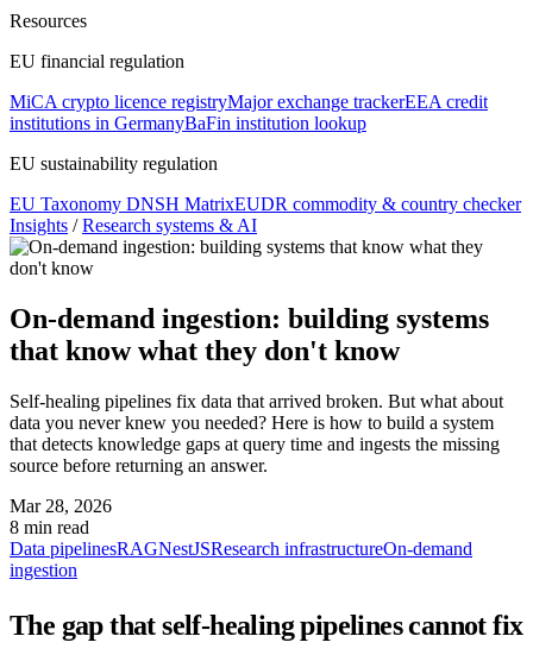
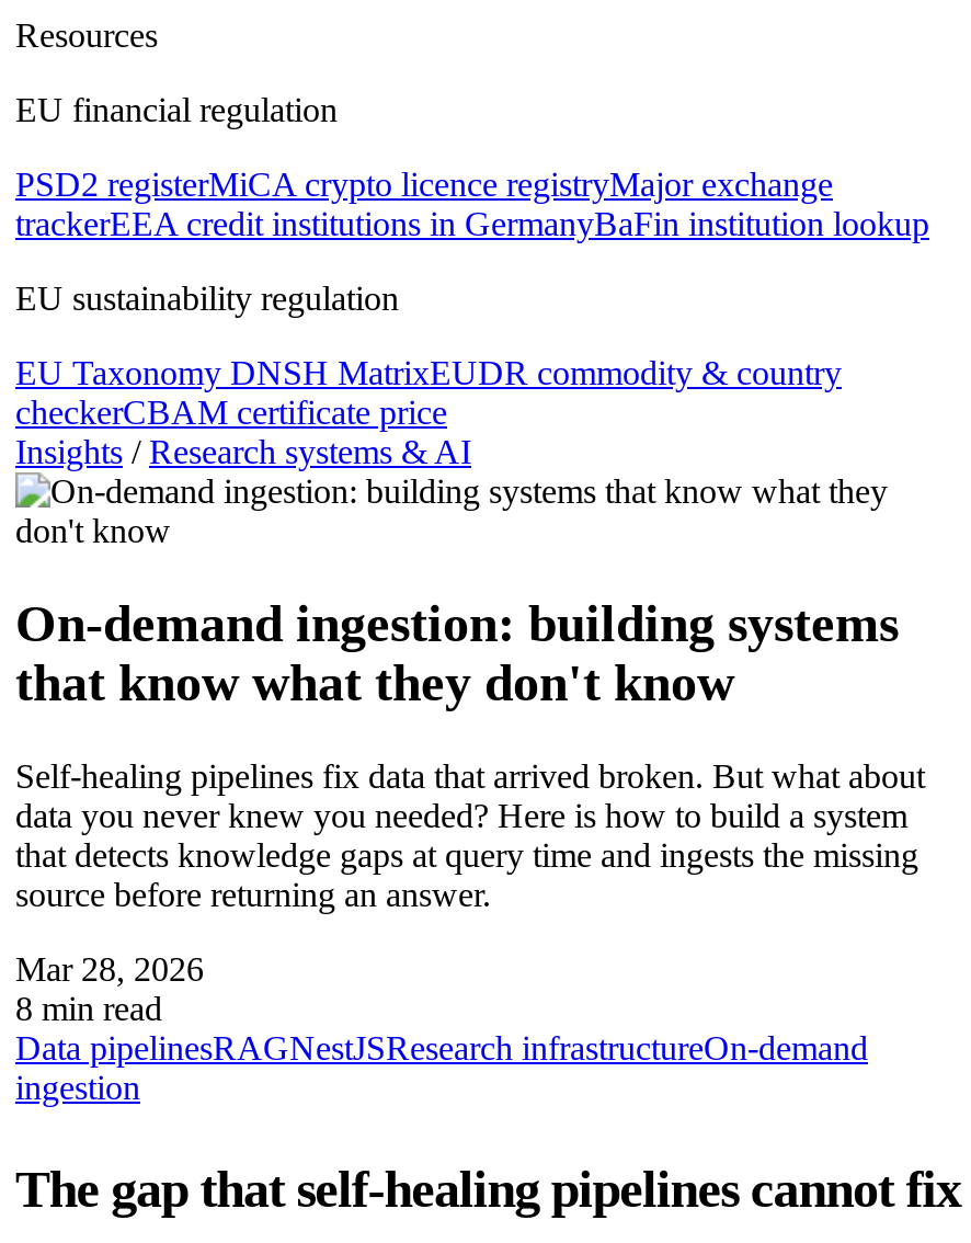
- MiCA crypto licence registryMajor exchange trackerEEA credit
- institutions in GermanyBaFin institution lookup
+ PSD2 registerMiCA crypto licence registryMajor exchange
+ trackerEEA credit institutions in GermanyBaFin institution lookup

- EU Taxonomy DNSH MatrixEUDR commodity & country checker
+ EU Taxonomy DNSH MatrixEUDR commodity & country
+ checkerCBAM certificate price
